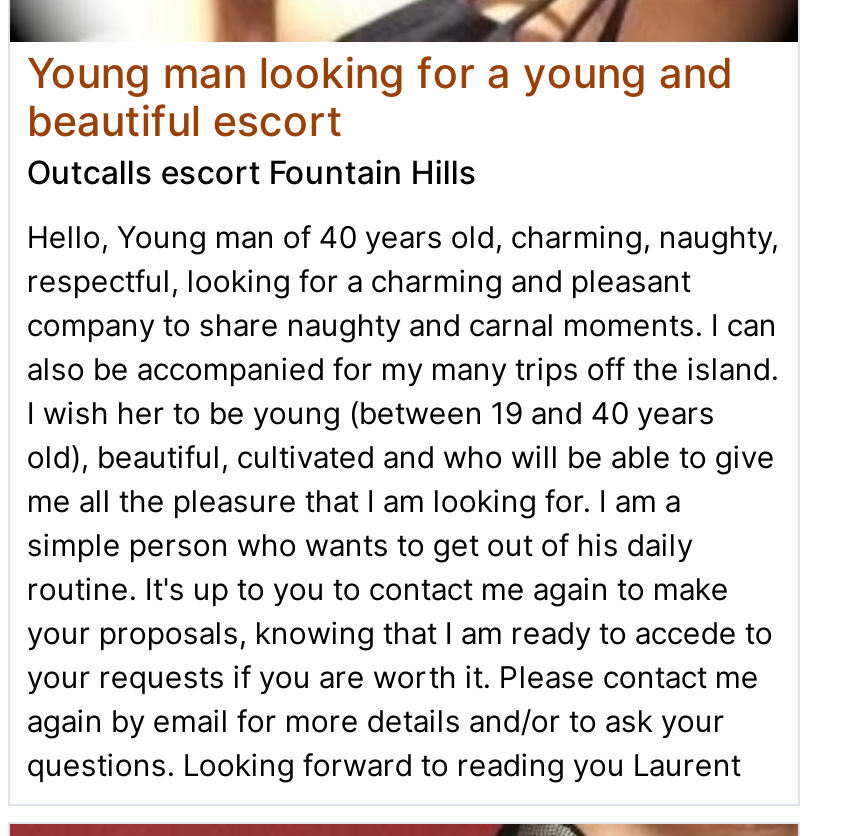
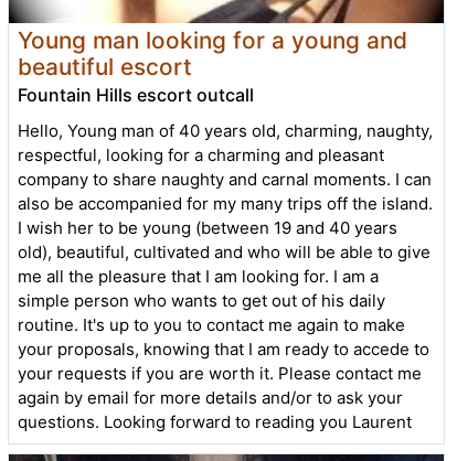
- Outcalls escort Fountain Hills
+ Fountain Hills escort outcall
